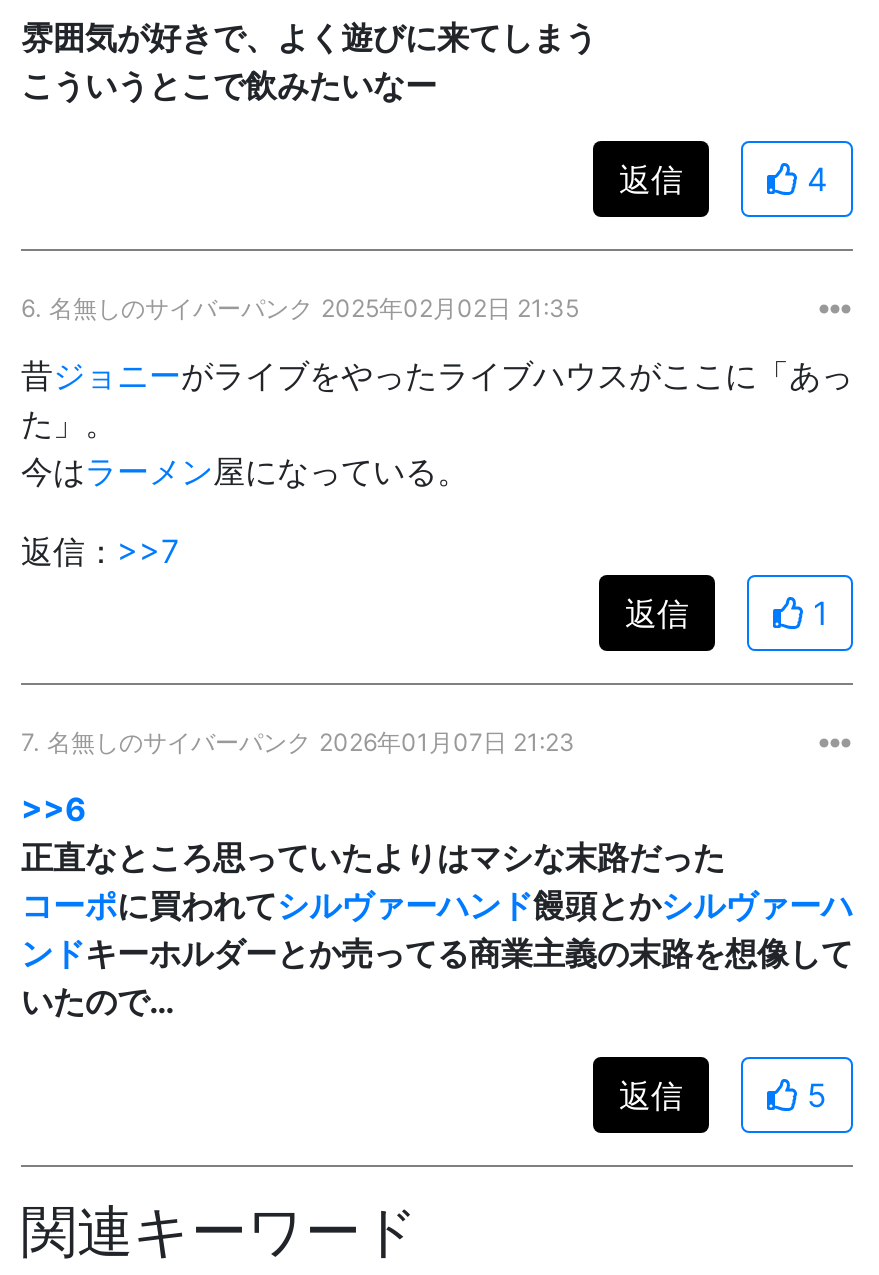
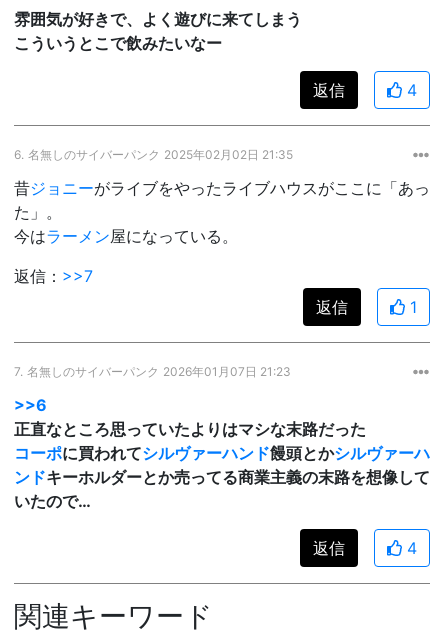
- 5
+ 4
